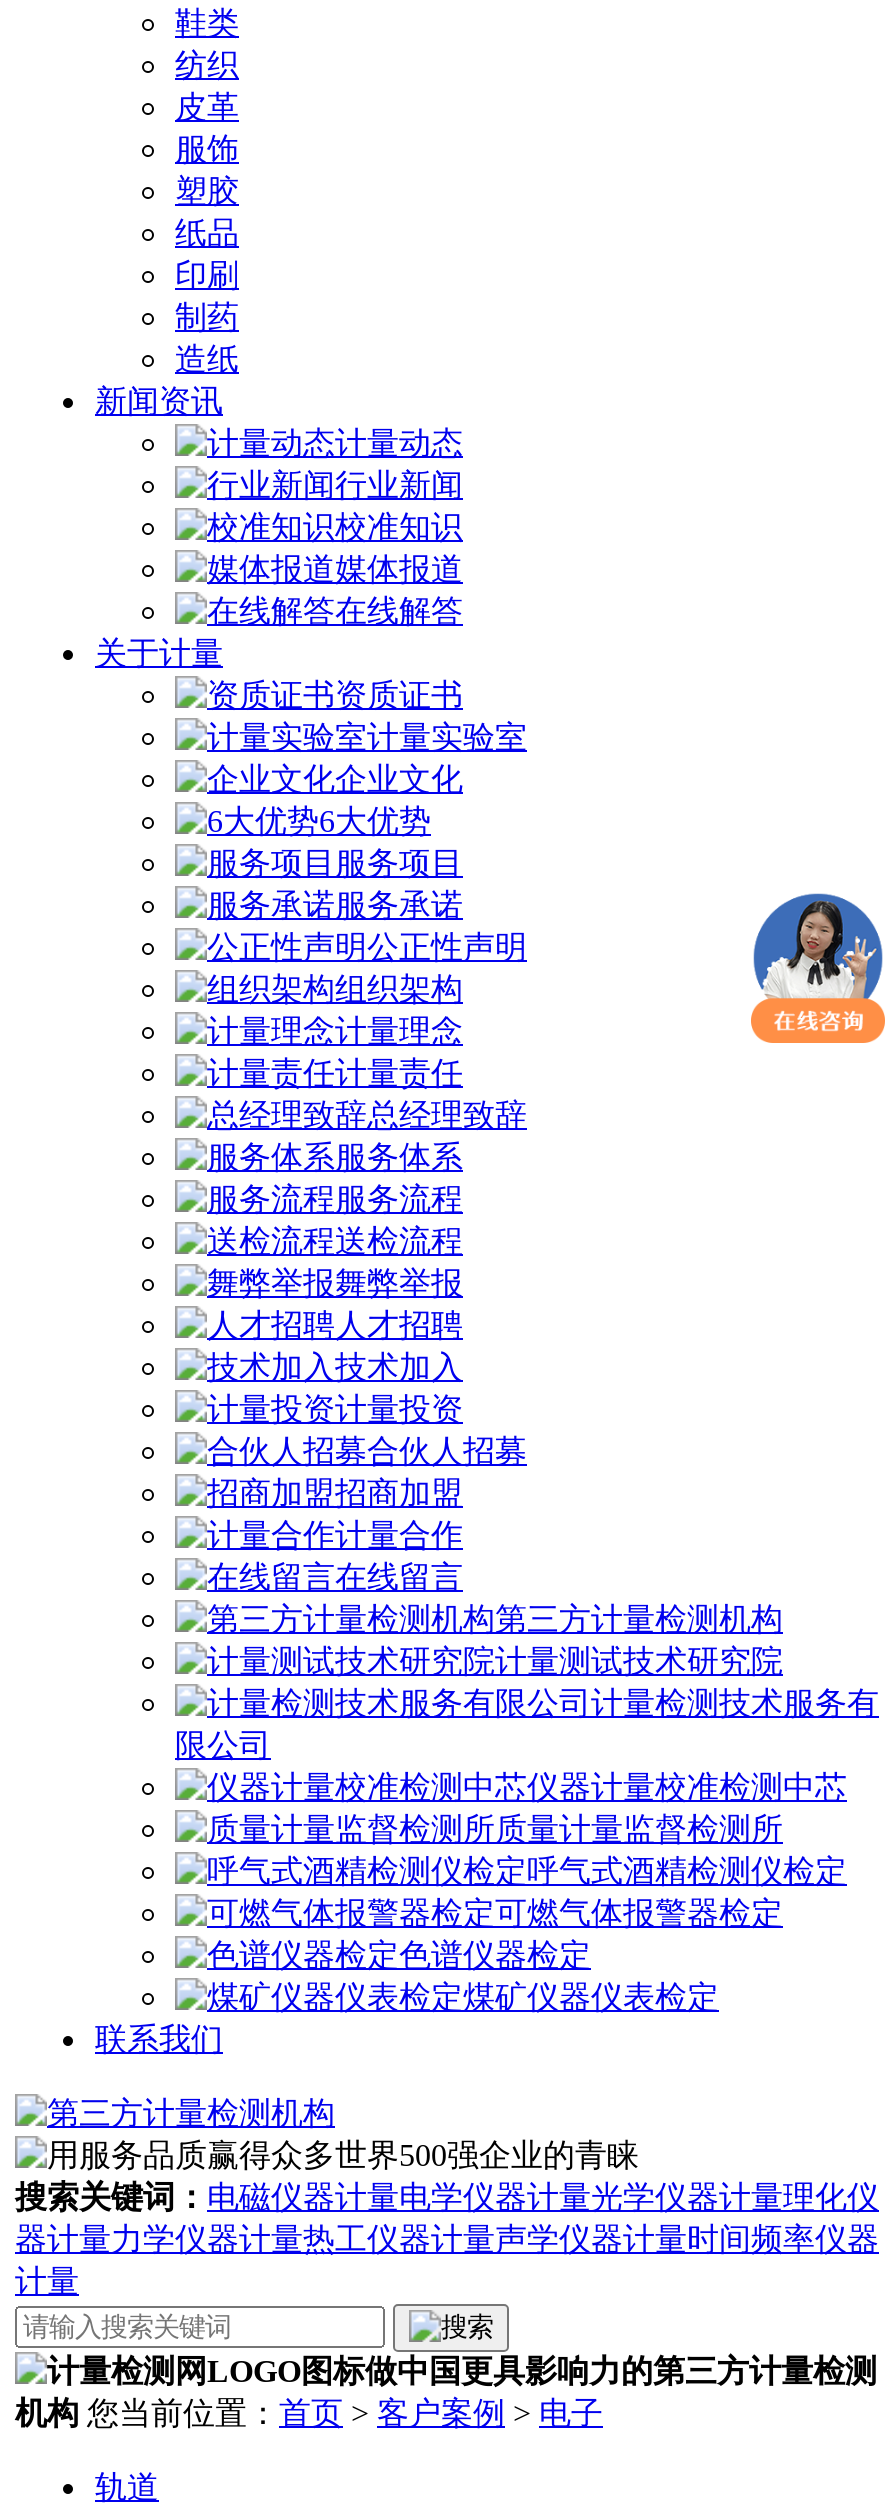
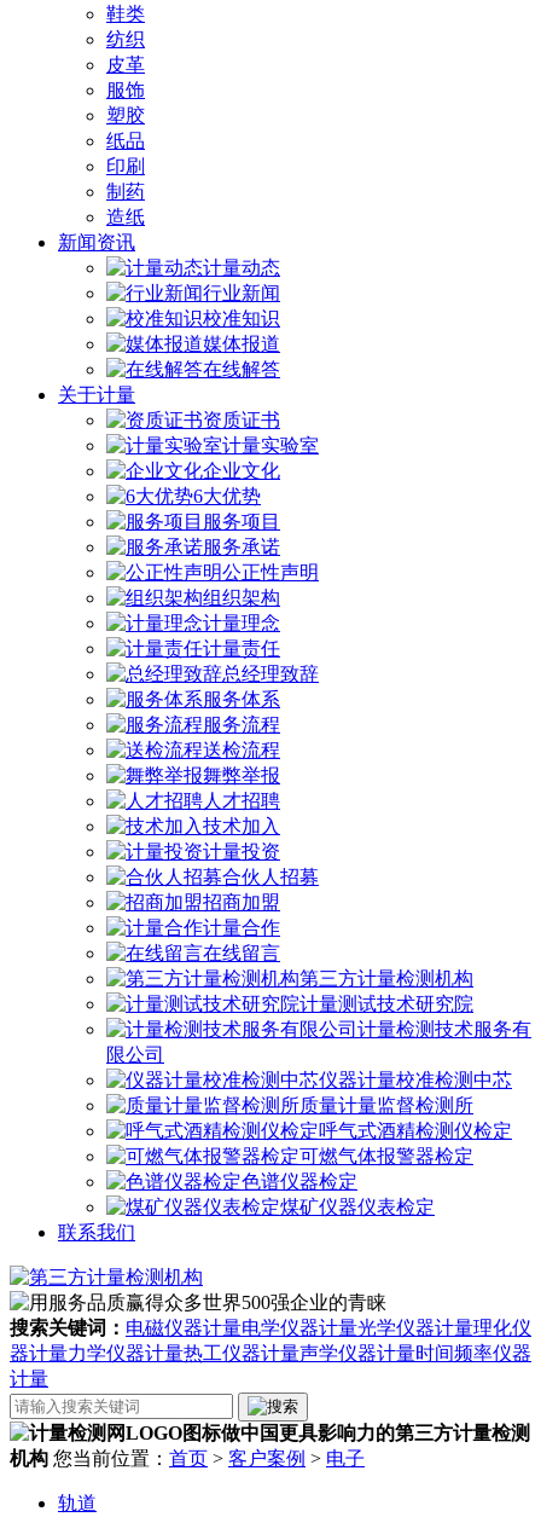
- [image]
